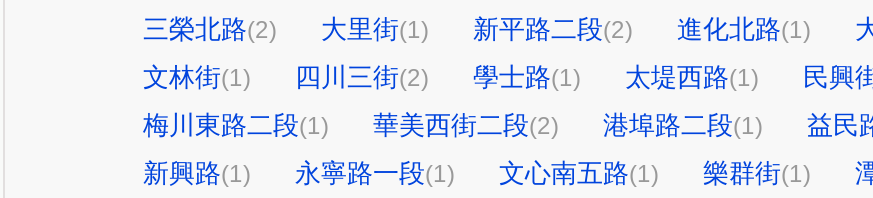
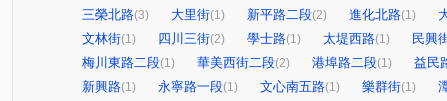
- 三榮北路(2)
+ 三榮北路(3)
